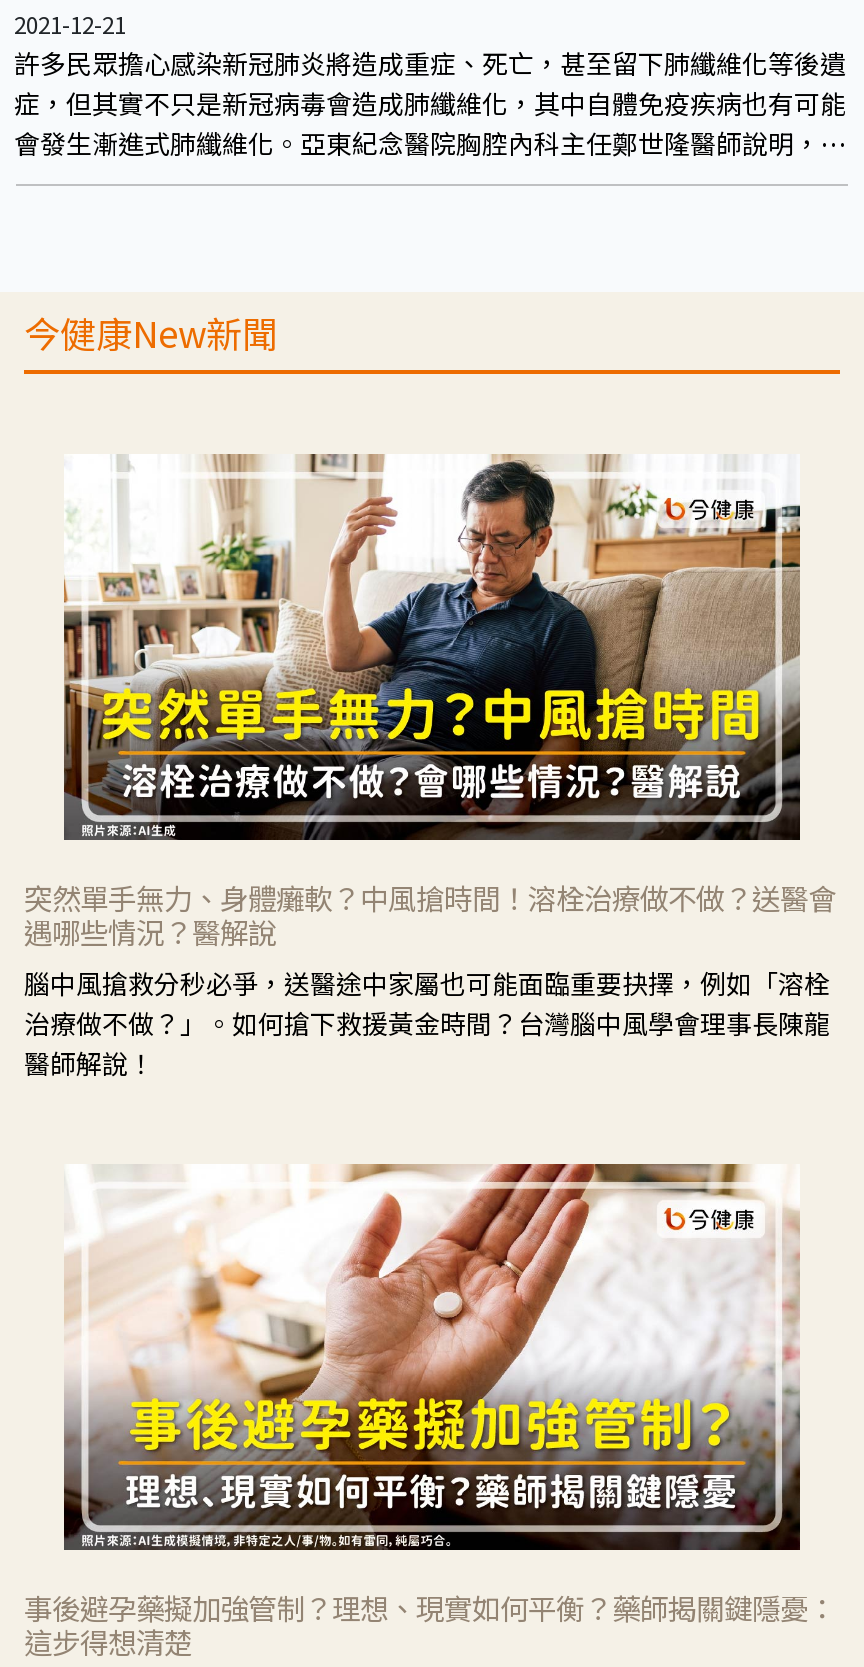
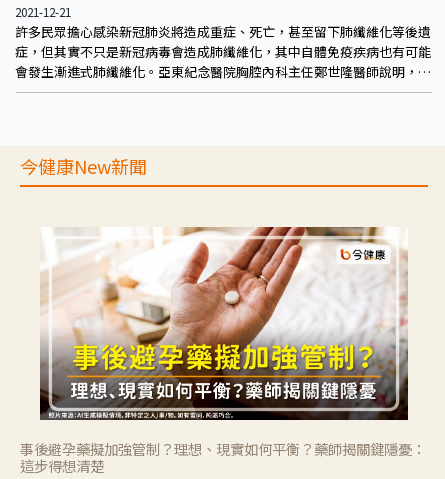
- [image]
- 突然單手無力、身體癱軟？中風搶時間！溶栓治療做不做？送醫會
- 遇哪些情況？醫解說
- 腦中風搶救分秒必爭，送醫途中家屬也可能面臨重要抉擇，例如「溶栓
- 治療做不做？」。如何搶下救援黃金時間？台灣腦中風學會理事長陳龍
- 醫師解說！
